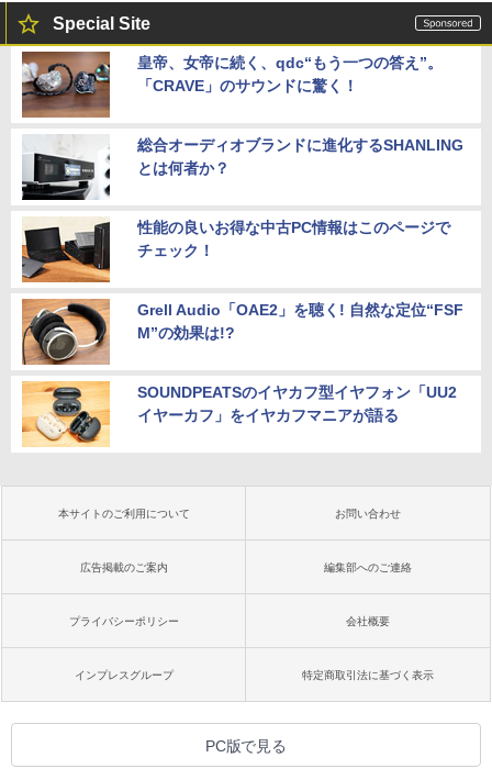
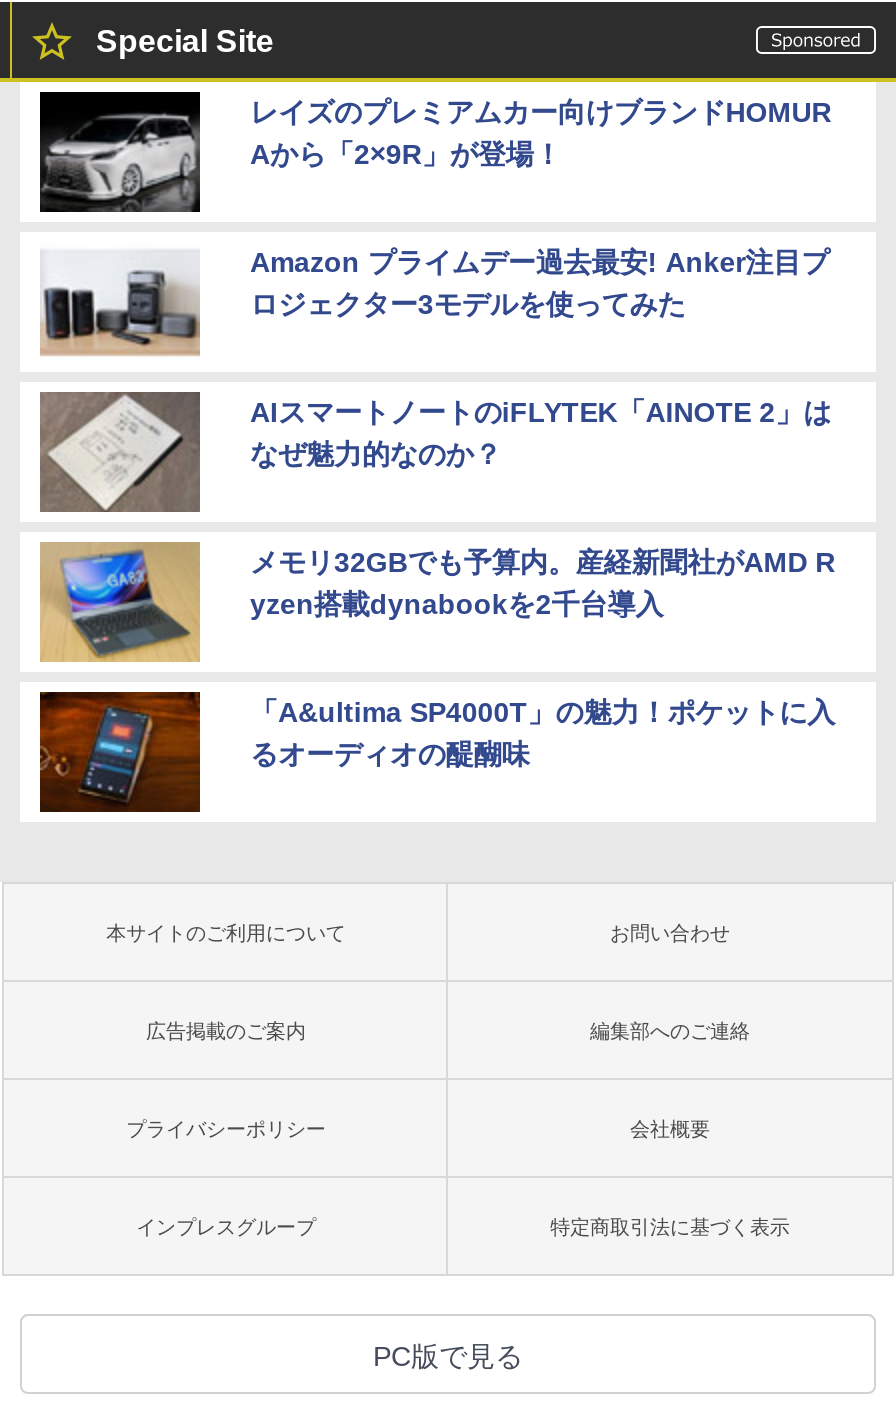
- [image]
- 皇帝、女帝に続く、qdc“もう一つの答え”。
- 「CRAVE」のサウンドに驚く！
+ [image]
+ レイズのプレミアムカー向けブランドHOMUR
+ Aから「2×9R」が登場！

- [image]
- 総合オーディオブランドに進化するSHANLING
- とは何者か？
+ [image]
+ Amazon プライムデー過去最安! Anker注目プ
+ ロジェクター3モデルを使ってみた

- [image]
- 性能の良いお得な中古PC情報はこのページで
- チェック！
+ [image]
+ AIスマートノートのiFLYTEK「AINOTE 2」は
+ なぜ魅力的なのか？

- [image]
- Grell Audio「OAE2」を聴く! 自然な定位“FSF
- M”の効果は!?
+ [image]
+ メモリ32GBでも予算内。産経新聞社がAMD R
+ yzen搭載dynabookを2千台導入

- [image]
- SOUNDPEATSのイヤカフ型イヤフォン「UU2
- イヤーカフ」をイヤカフマニアが語る
+ [image]
+ 「A&ultima SP4000T」の魅力！ポケットに入
+ るオーディオの醍醐味
